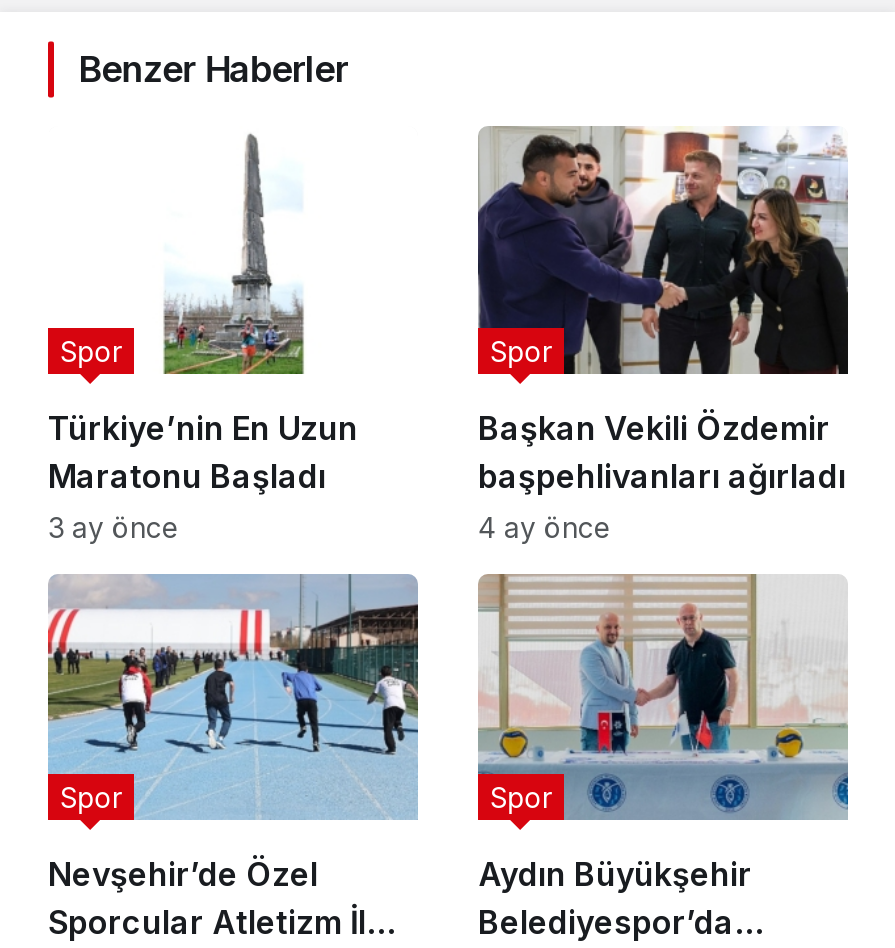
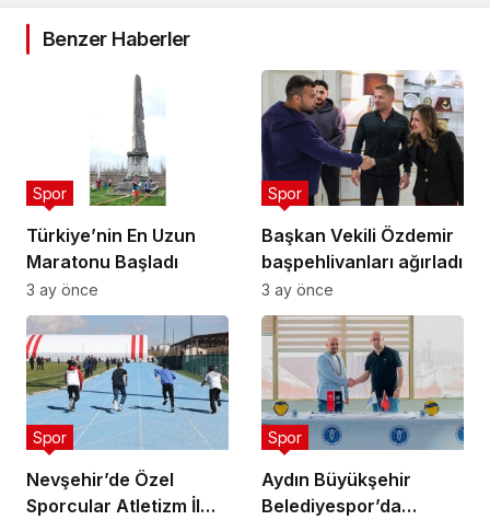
- 4 ay önce
+ 3 ay önce
